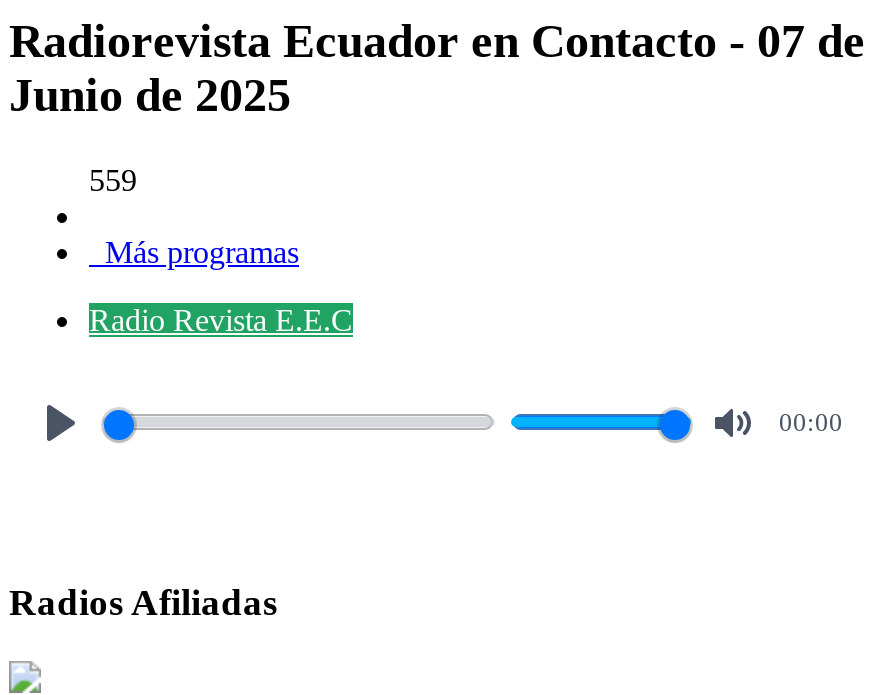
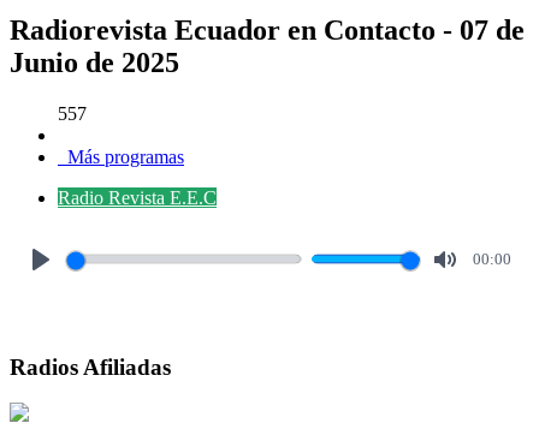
- 559
+ 557
